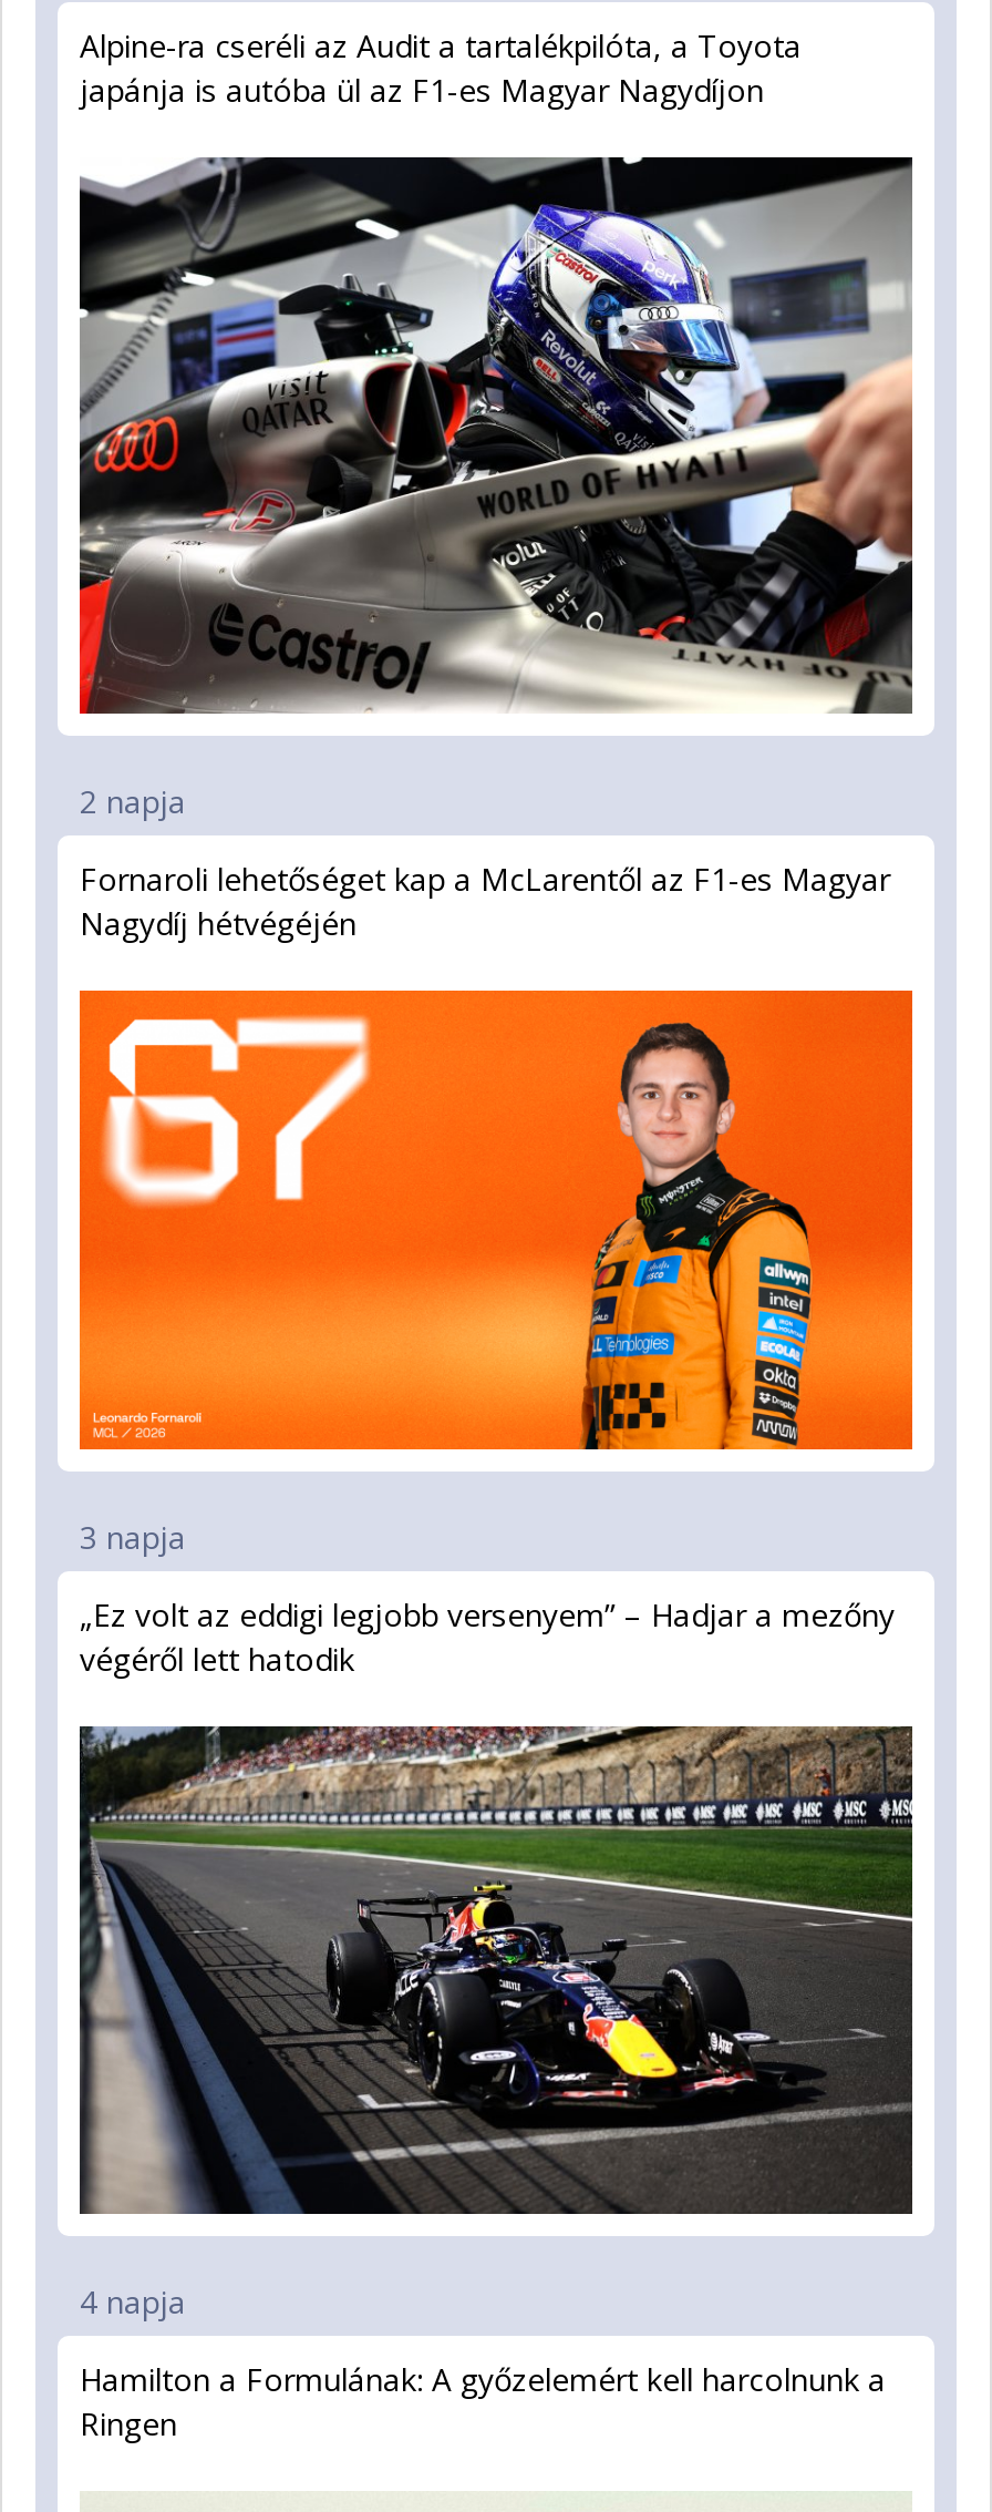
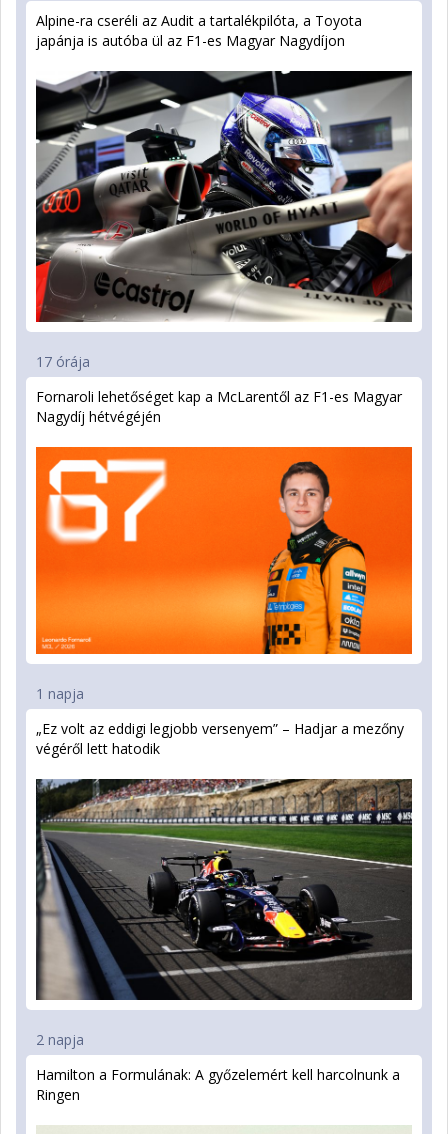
- 2 napja
+ 17 órája

- 3 napja
+ 1 napja

- 4 napja
+ 2 napja
